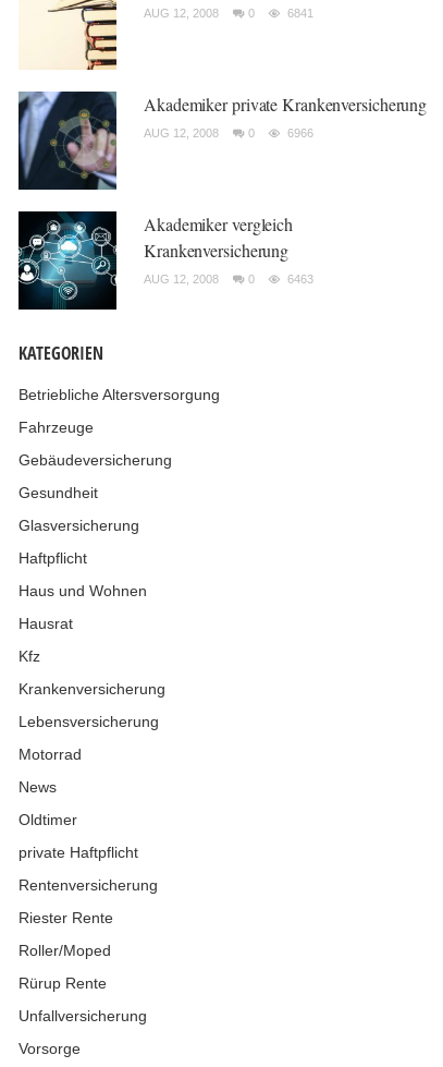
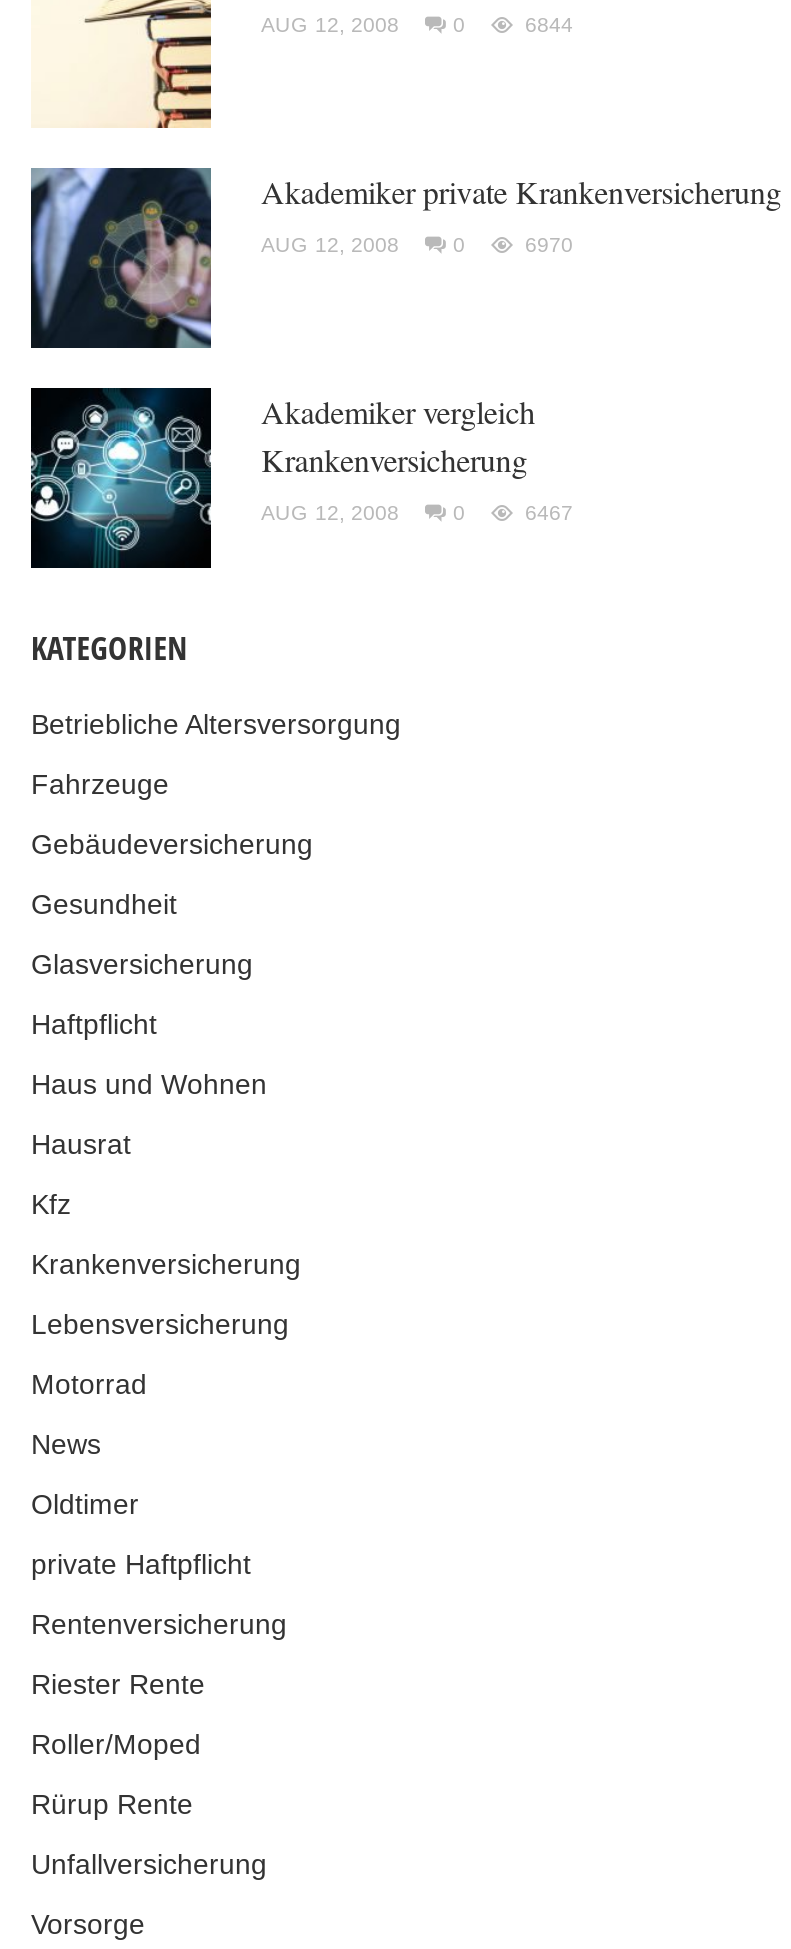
- 6841
+ 6844

- 6966
+ 6970

- 6463
+ 6467
